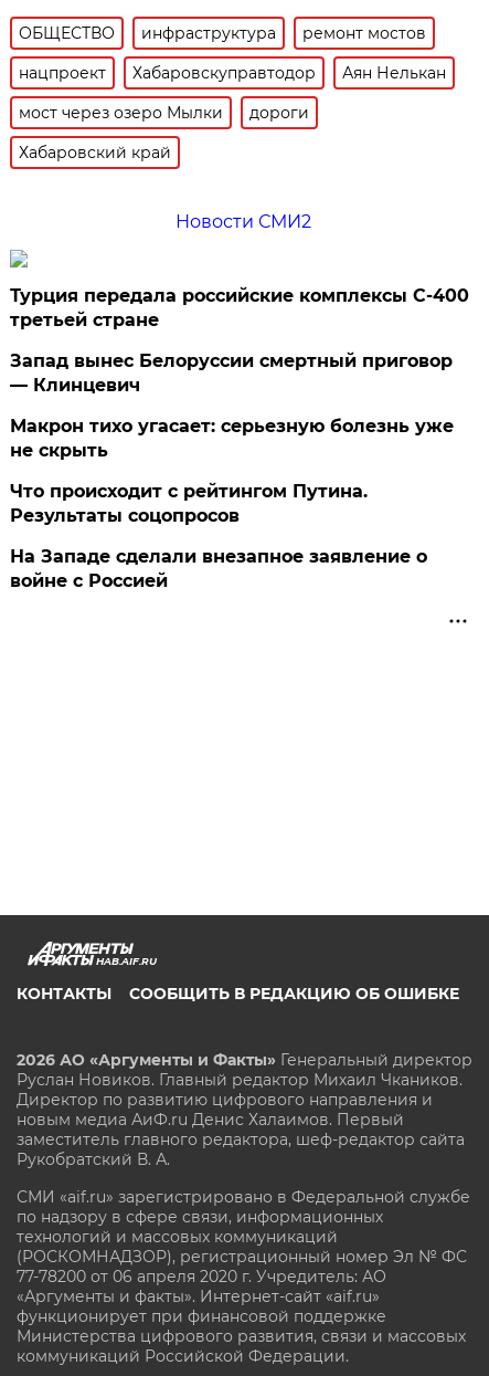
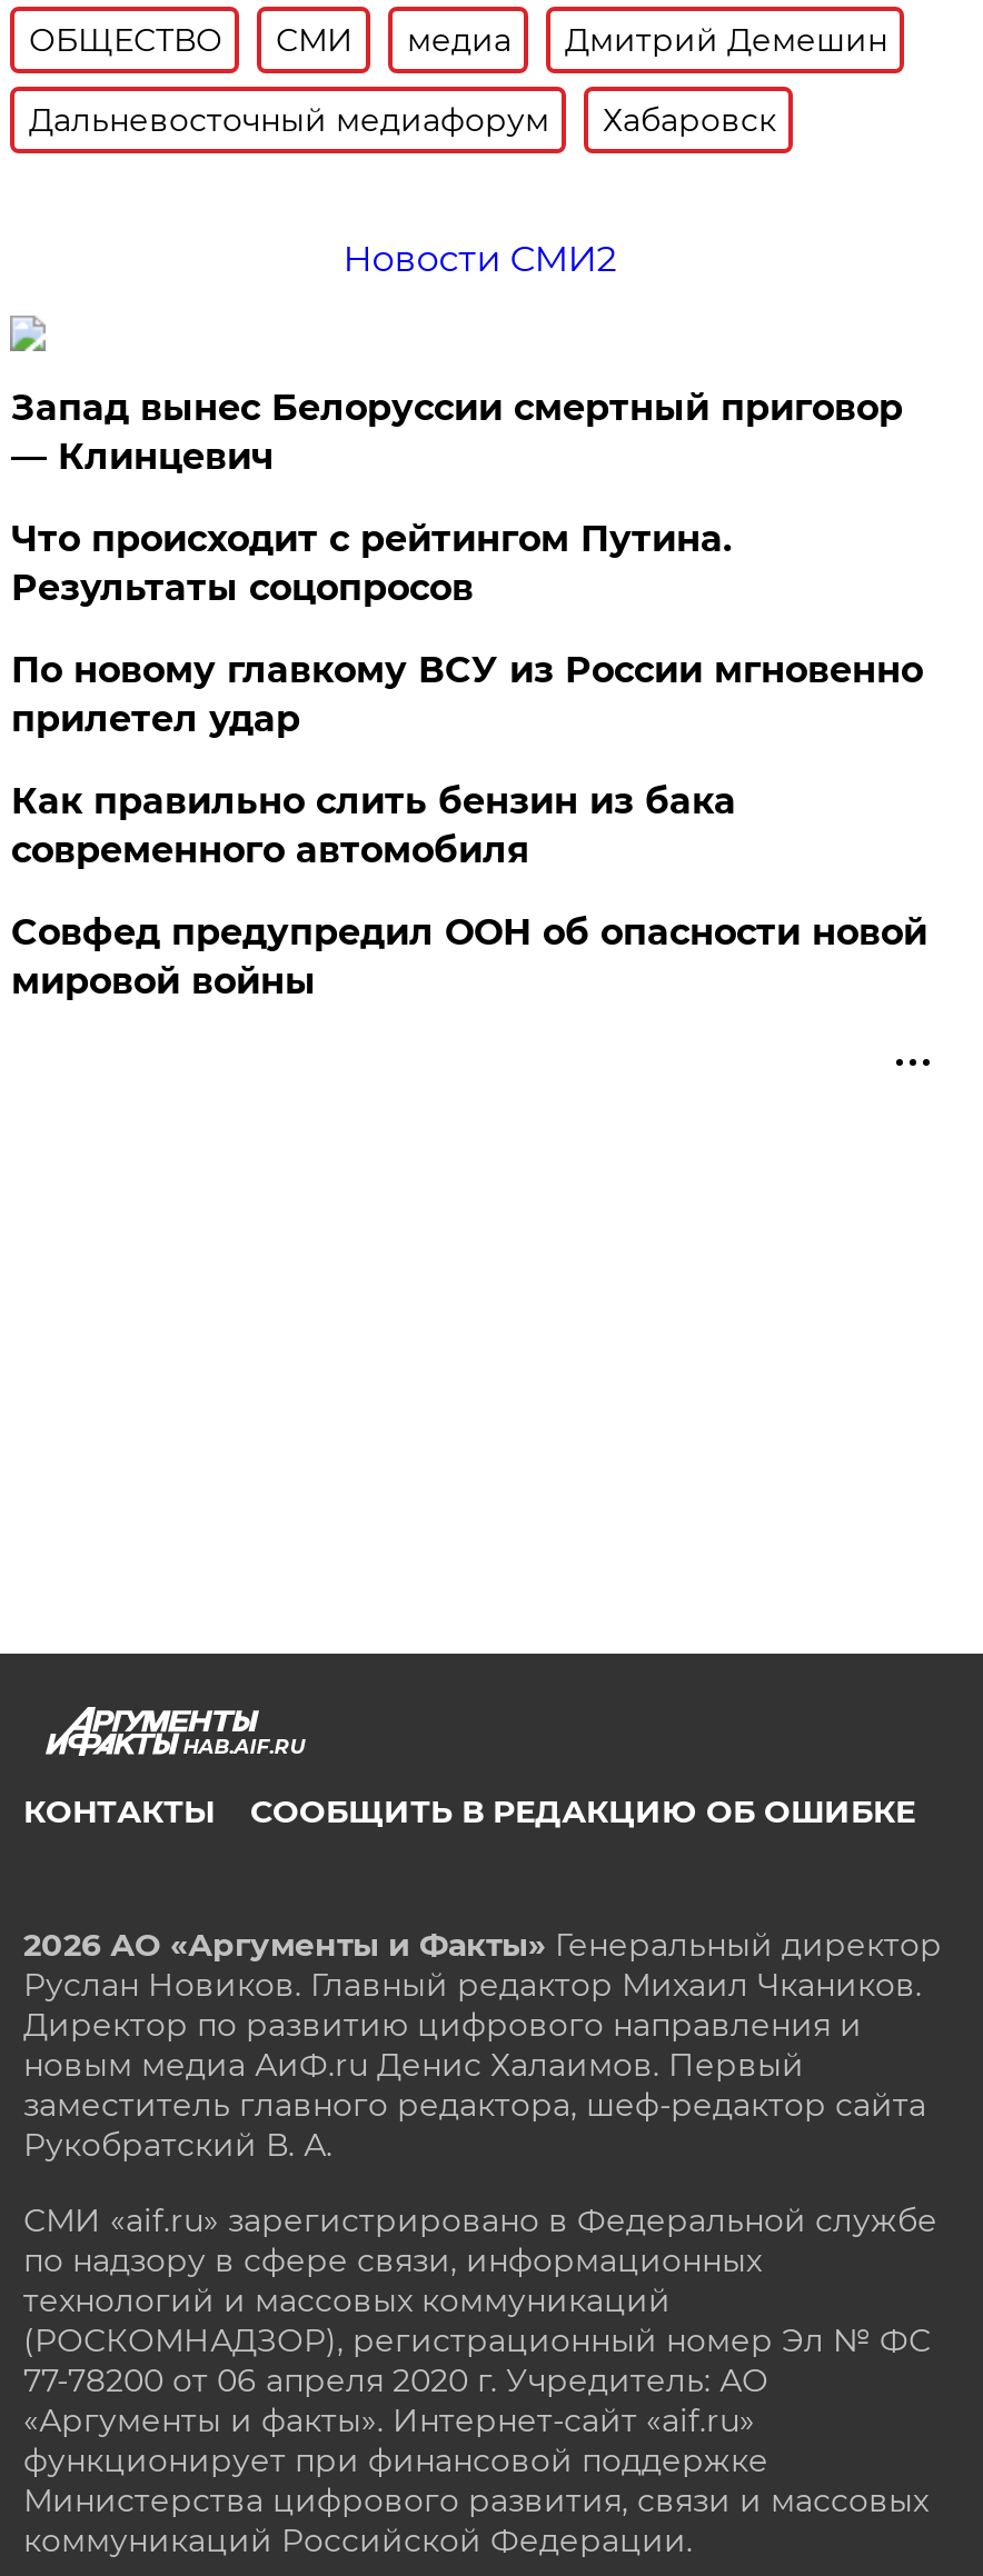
- инфраструктура
- ремонт мостов
- нацпроект
- Хабаровскуправтодор
- Аян Нелькан
- мост через озеро Мылки
- дороги
- Хабаровский край
+ СМИ
+ медиа
+ Дмитрий Демешин
+ Дальневосточный медиафорум
+ Хабаровск

- Турция передала российские комплексы С-400
- третьей стране

moved up: Запад вынес Белоруссии смертный приговор | — Клинцевич

- Макрон тихо угасает: серьезную болезнь уже
- не скрыть

moved up: Что происходит с рейтингом Путина. | Результаты соцопросов

- На Западе сделали внезапное заявление о
- войне с Россией
+ По новому главкому ВСУ из России мгновенно
+ прилетел удар
+ Как правильно слить бензин из бака
+ современного автомобиля
+ Совфед предупредил ООН об опасности новой
+ мировой войны
